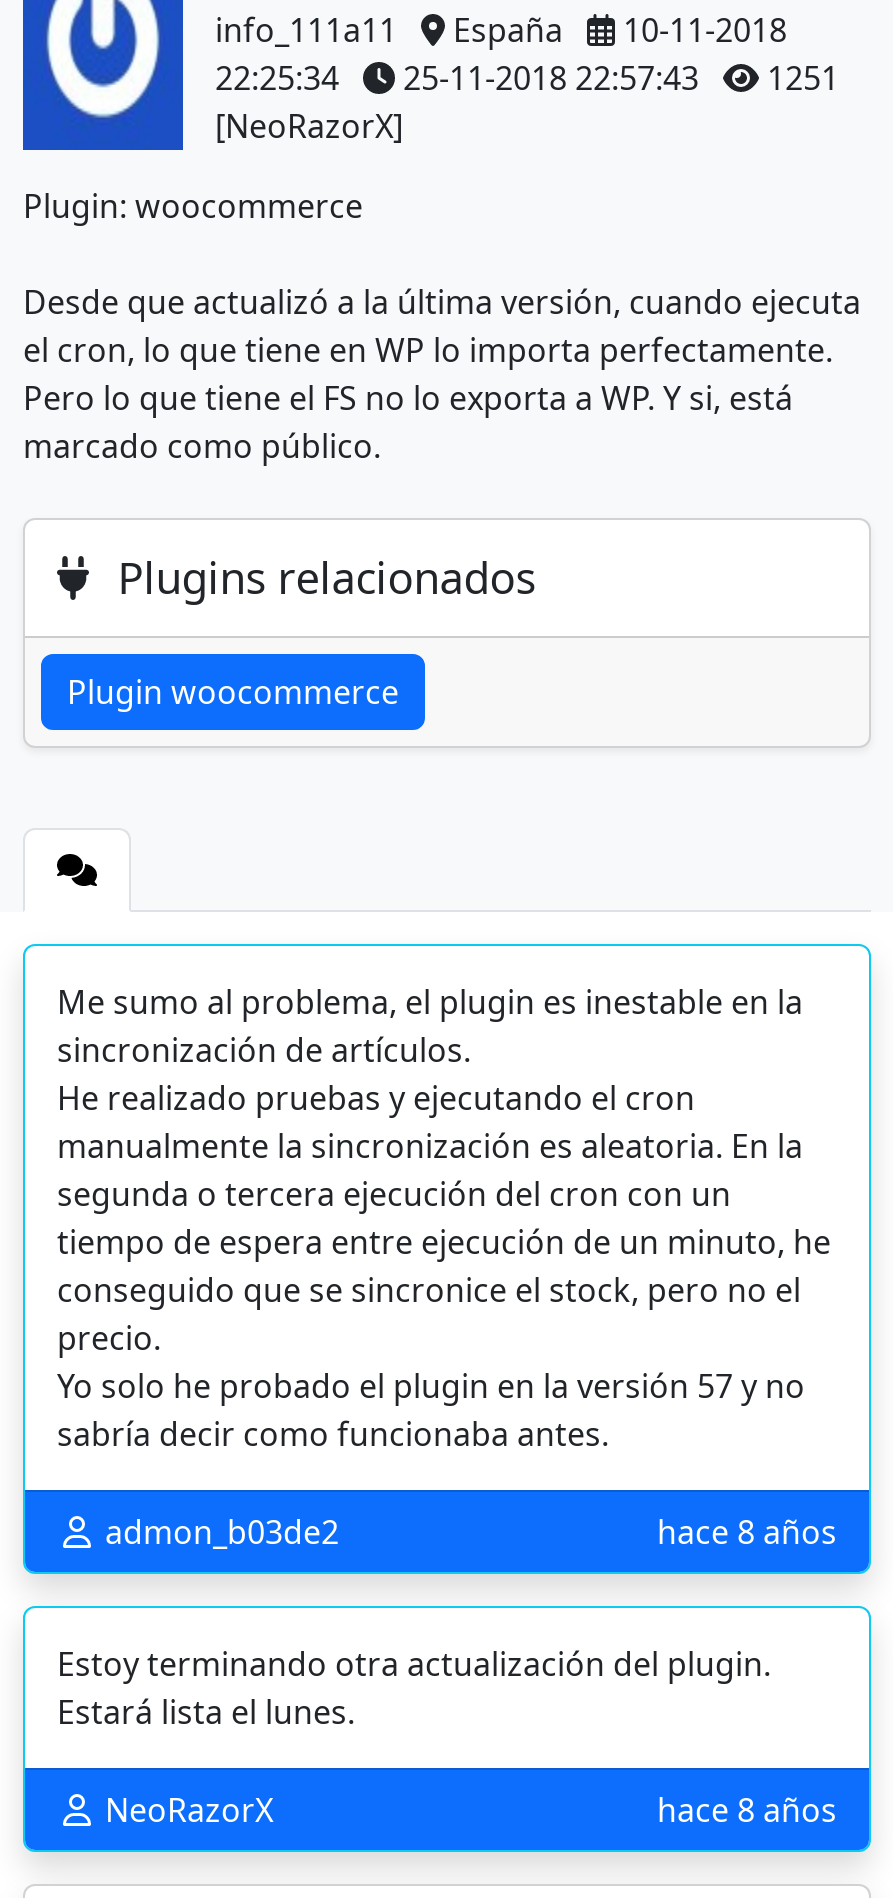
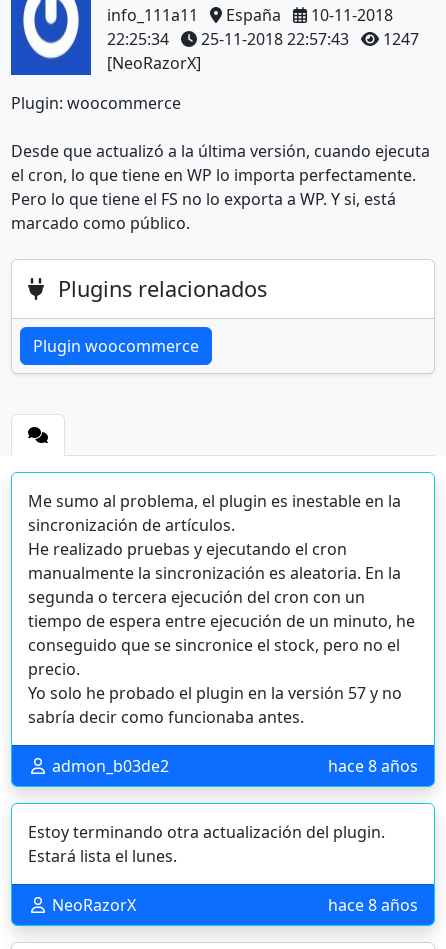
- 22:25:34 25-11-2018 22:57:43 1251
+ 22:25:34 25-11-2018 22:57:43 1247
